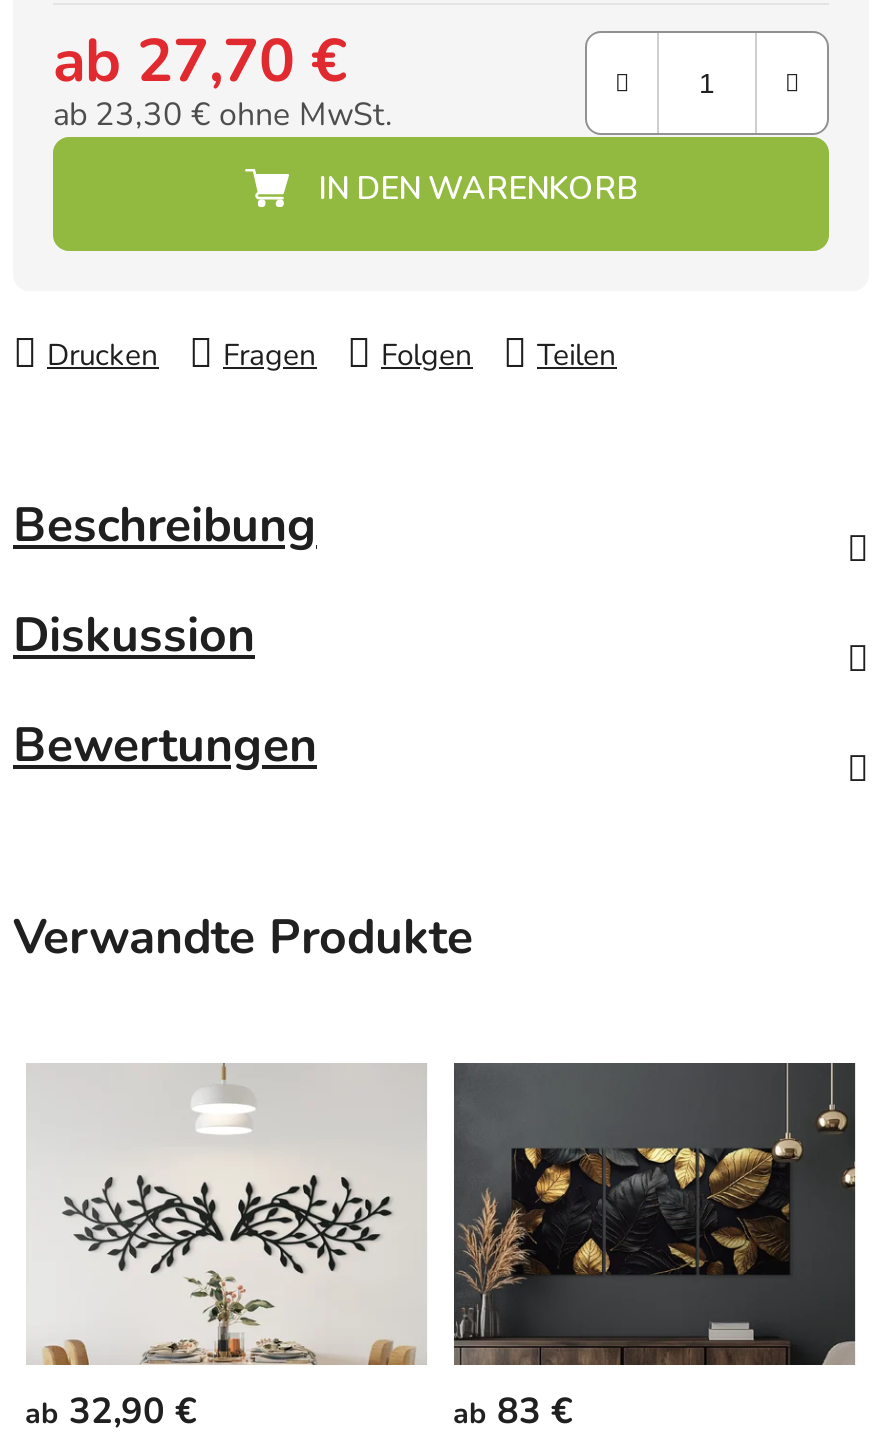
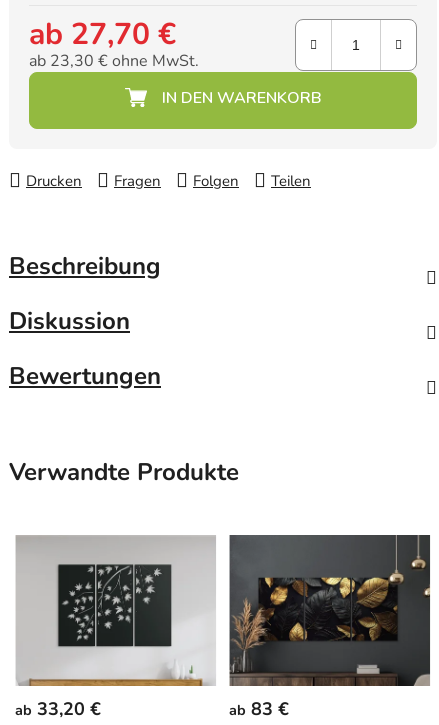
- [image]
- ab 32,90 €
+ [image]
+ ab 33,20 €
